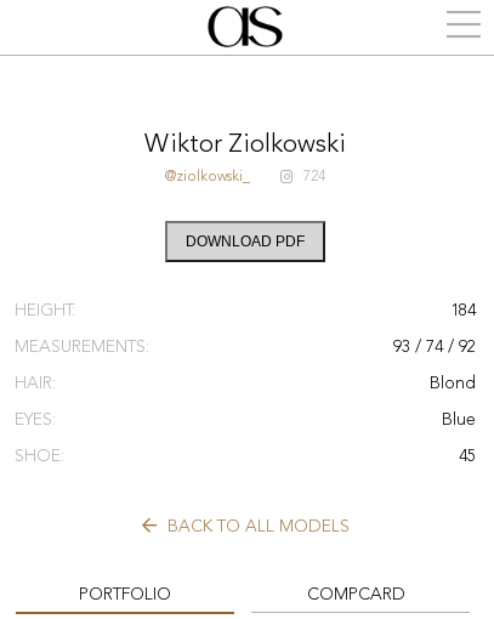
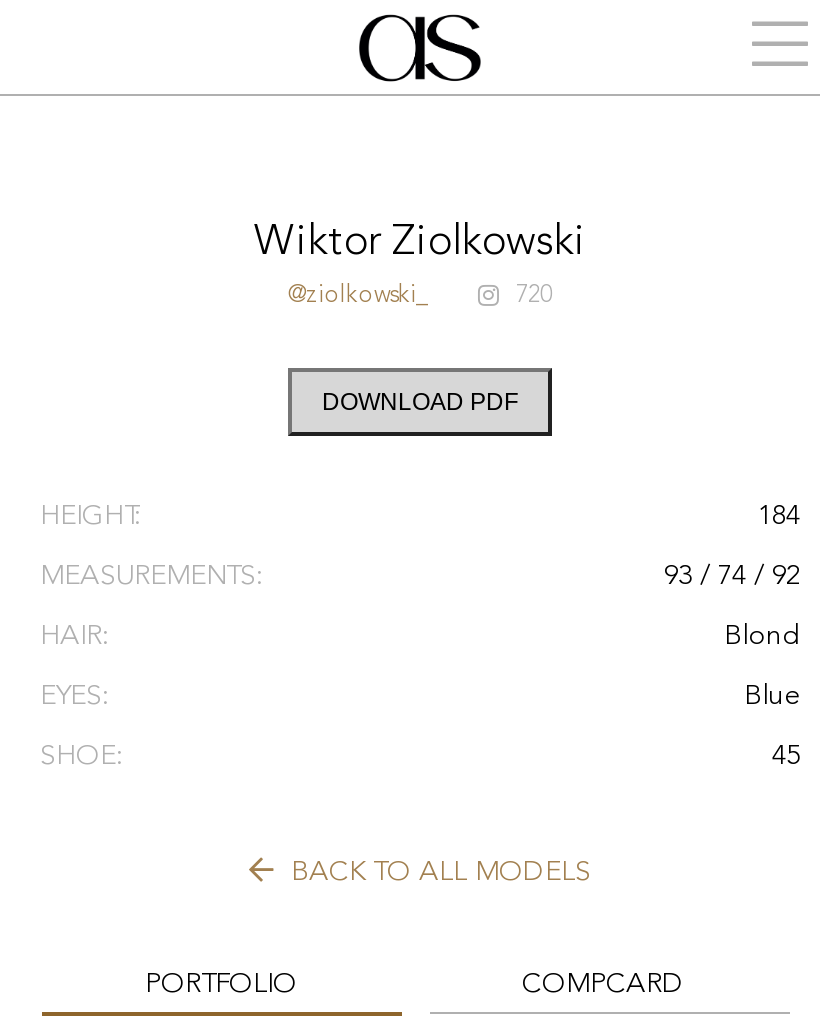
- 724
+ 720
